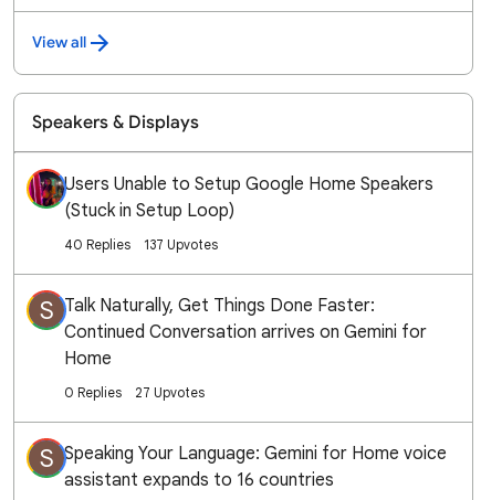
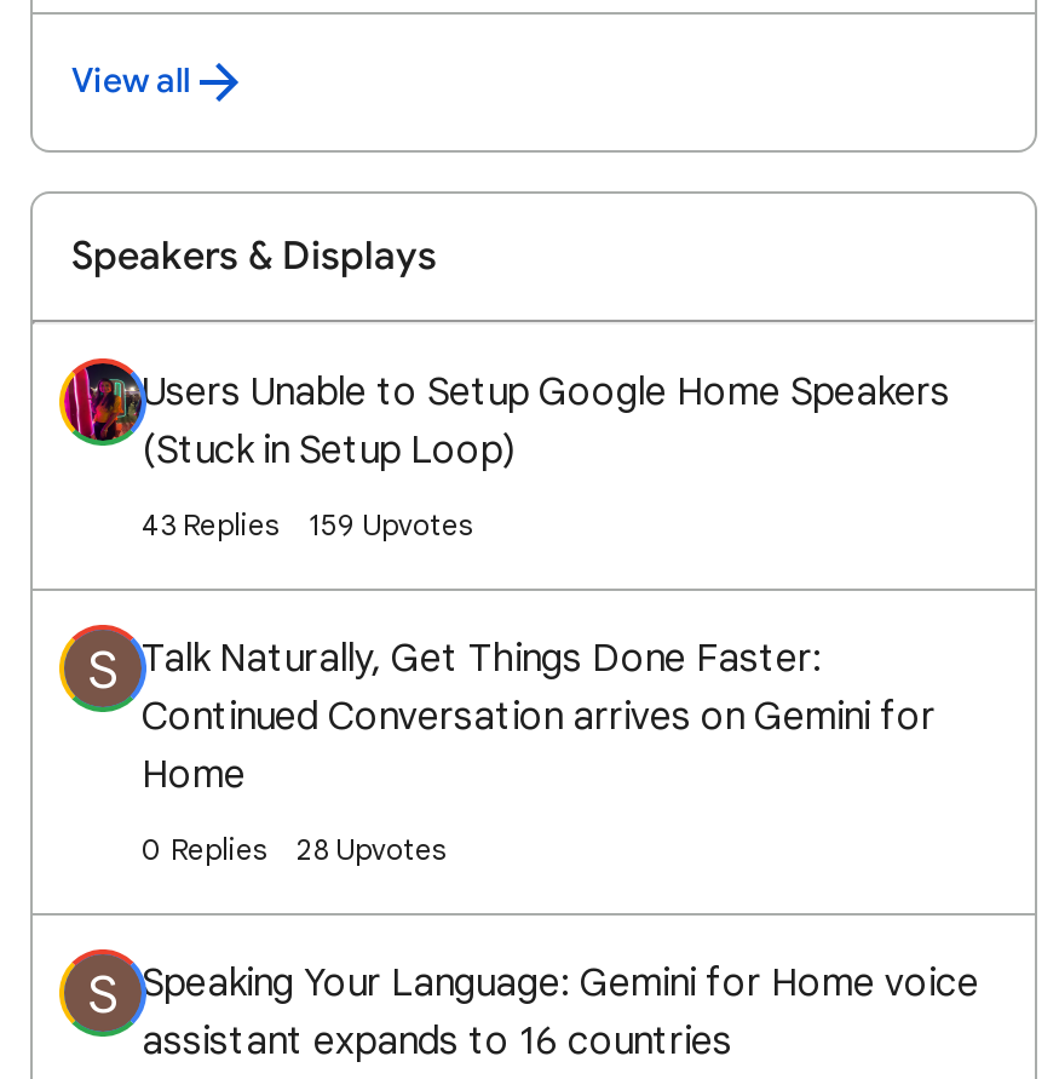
- 40 Replies
+ 43 Replies

- 137 Upvotes
+ 159 Upvotes

- 27 Upvotes
+ 28 Upvotes
